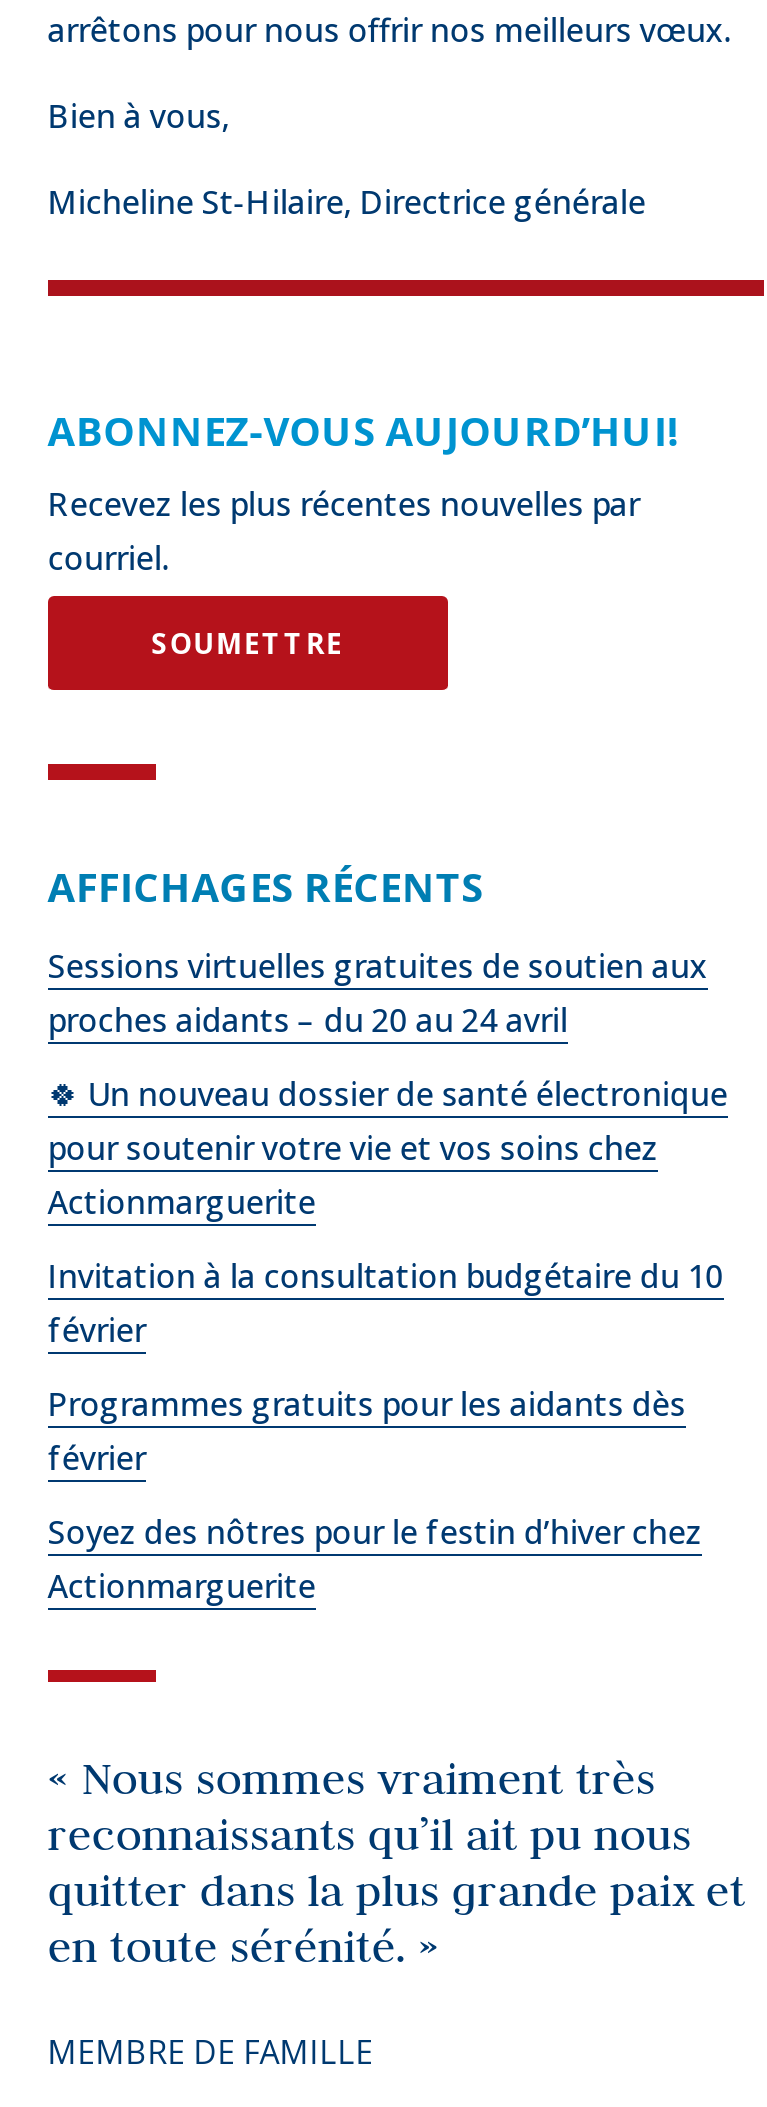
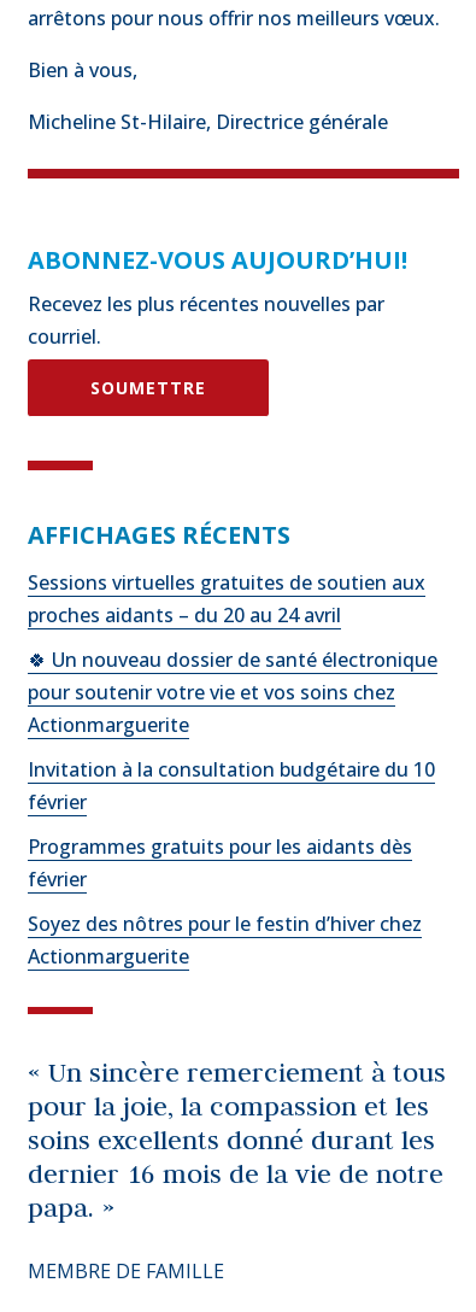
- « Nous sommes vraiment très
- reconnaissants qu’il ait pu nous
- quitter dans la plus grande paix et
- en toute sérénité. »
+ « Un sincère remerciement à tous
+ pour la joie, la compassion et les
+ soins excellents donné durant les
+ dernier 16 mois de la vie de notre
+ papa. »
